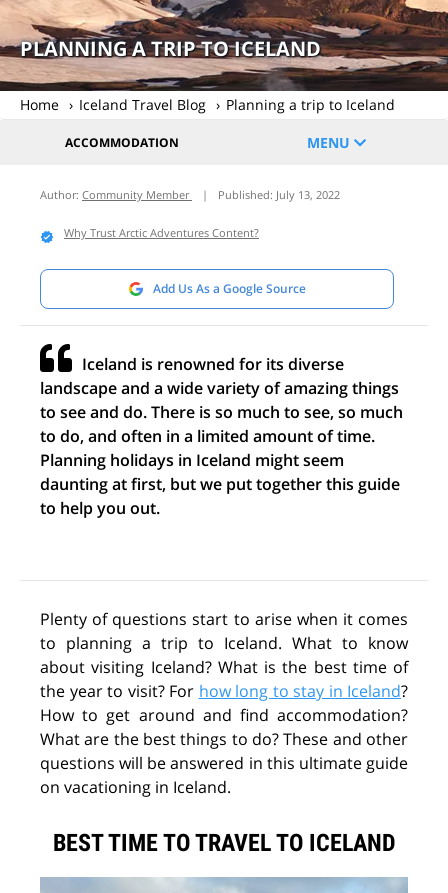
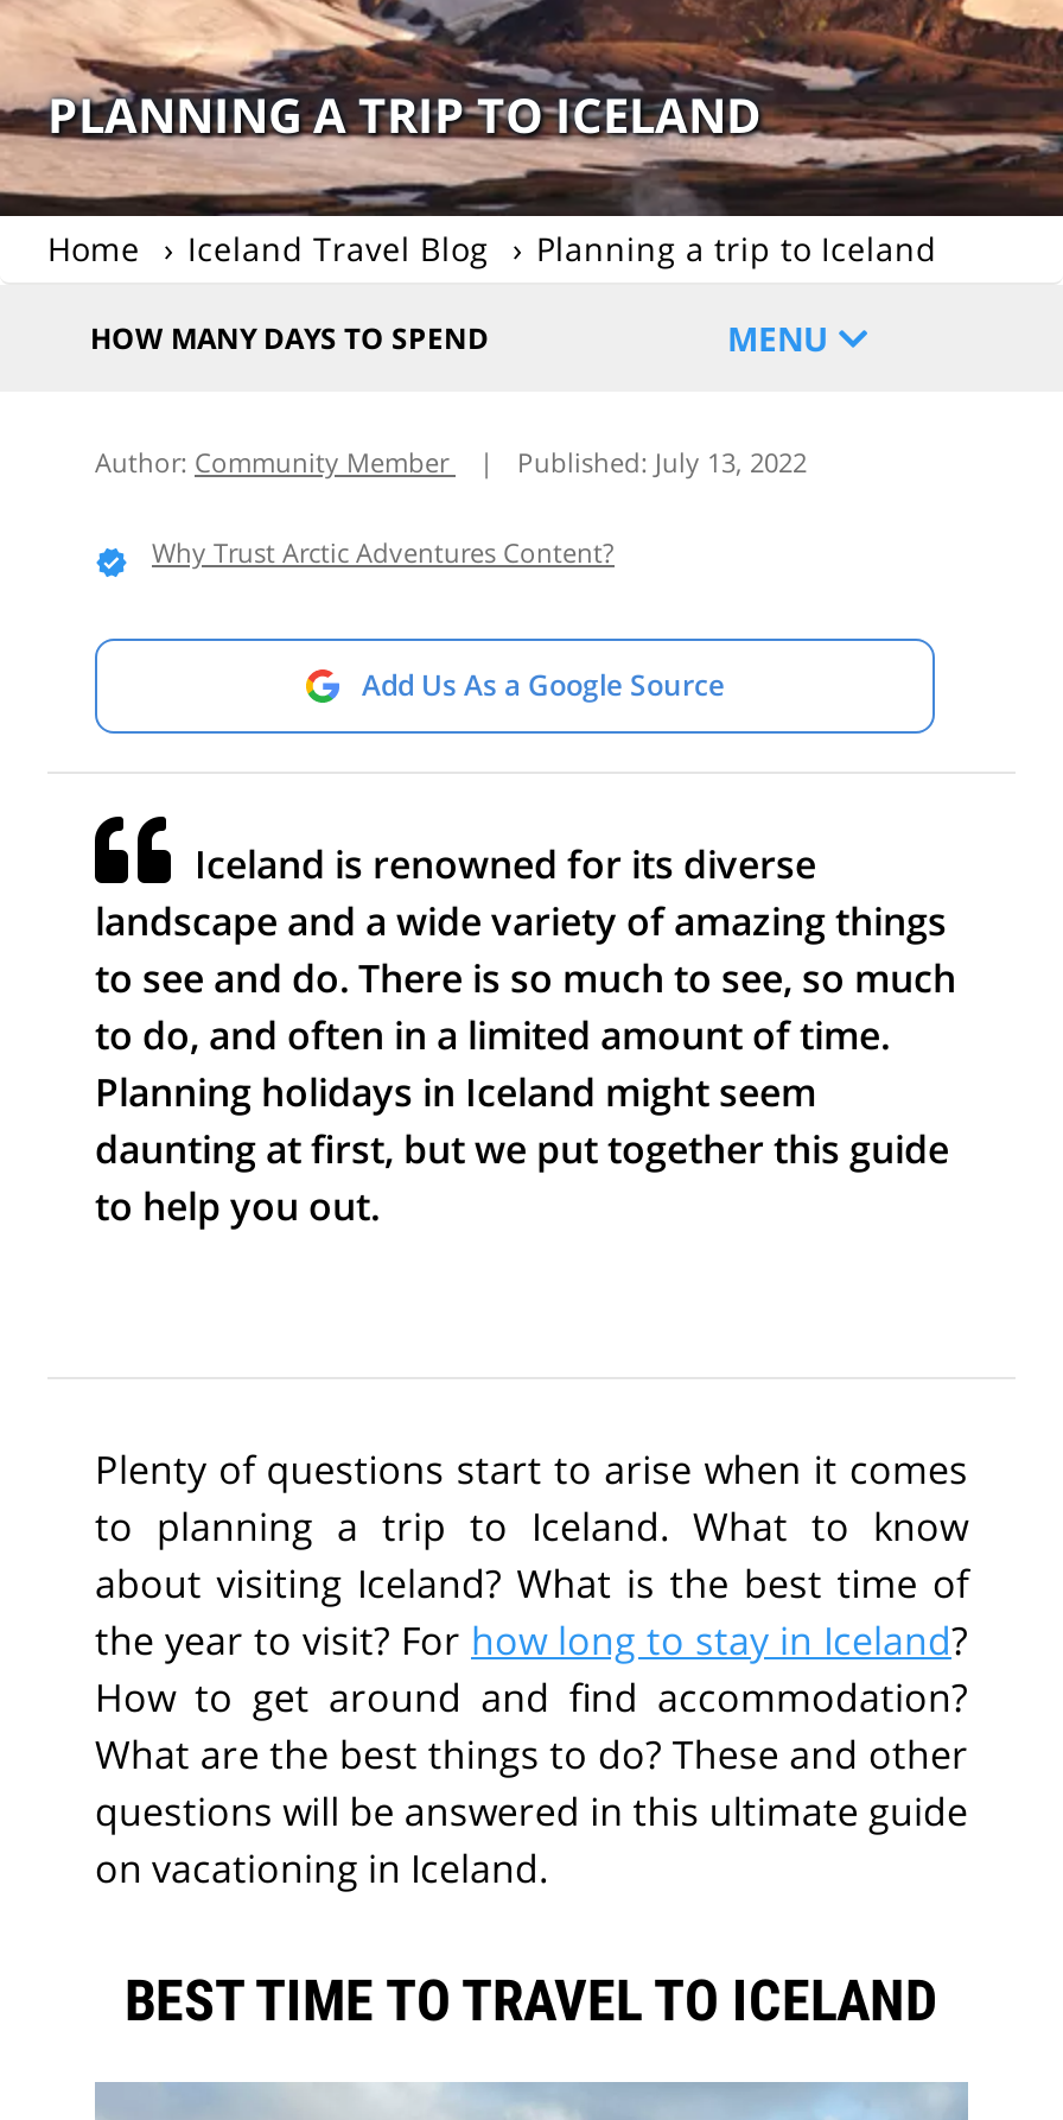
- ACCOMMODATION
+ HOW MANY DAYS TO SPEND
